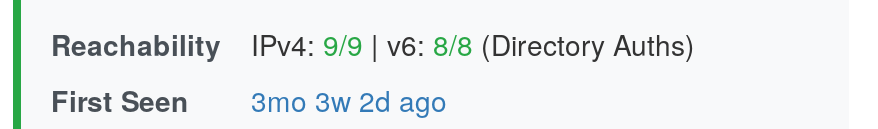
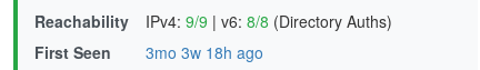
- First Seen 3mo 3w 2d ago
+ First Seen 3mo 3w 18h ago
